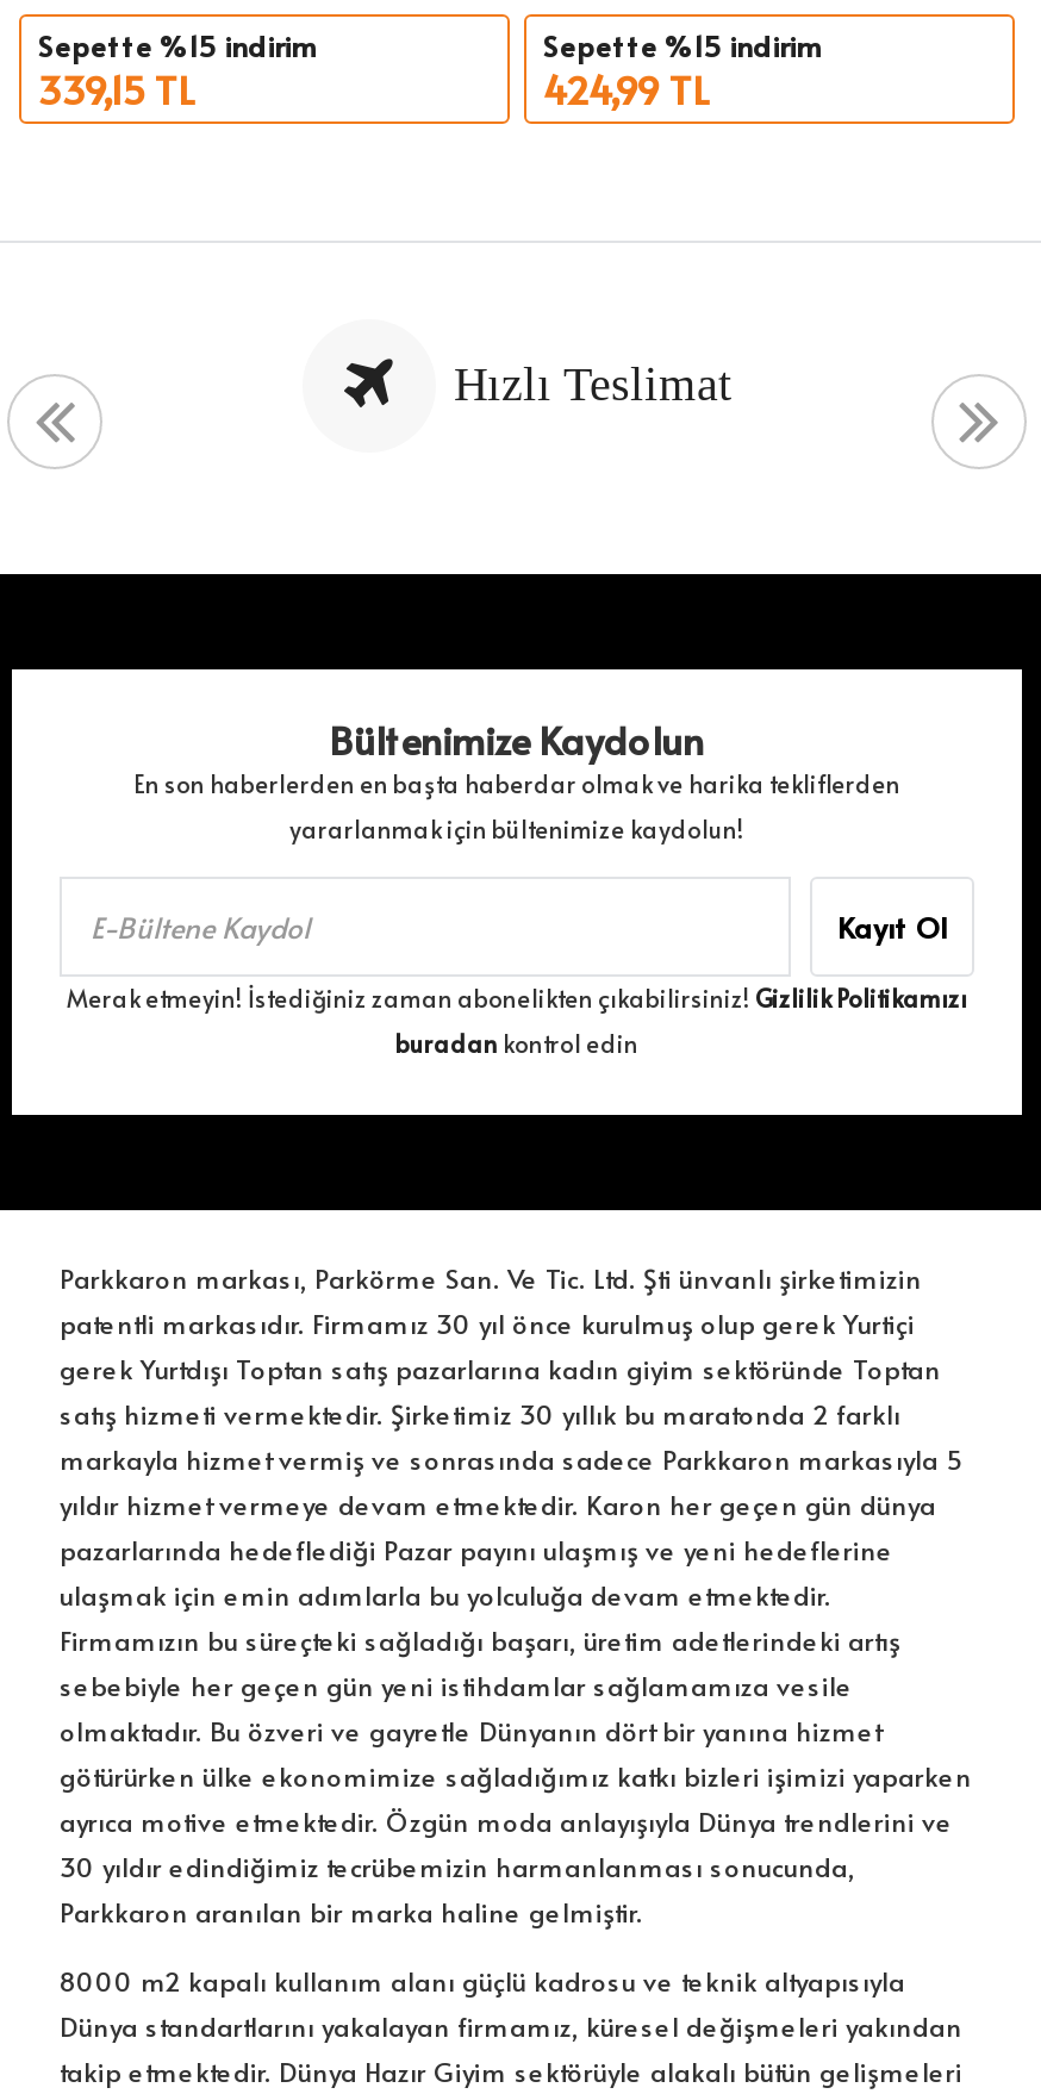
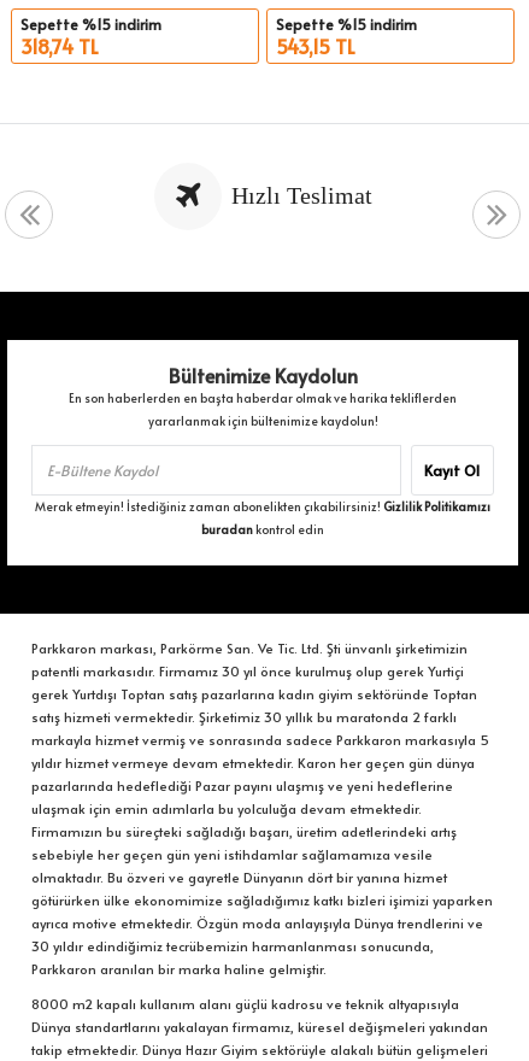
- 339,15 TL
+ 318,74 TL

- 424,99 TL
+ 543,15 TL
